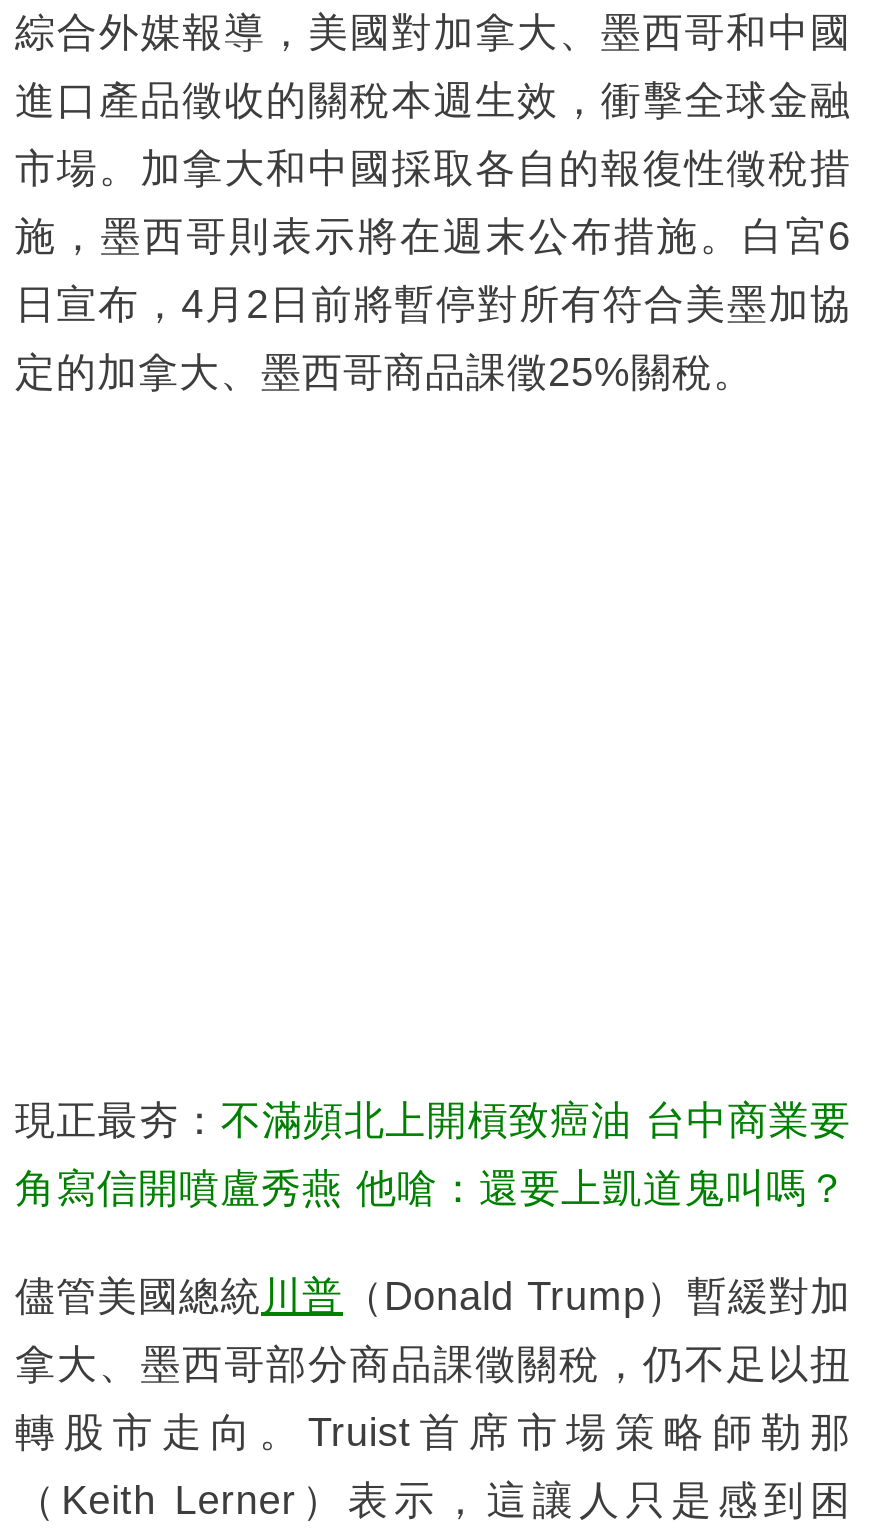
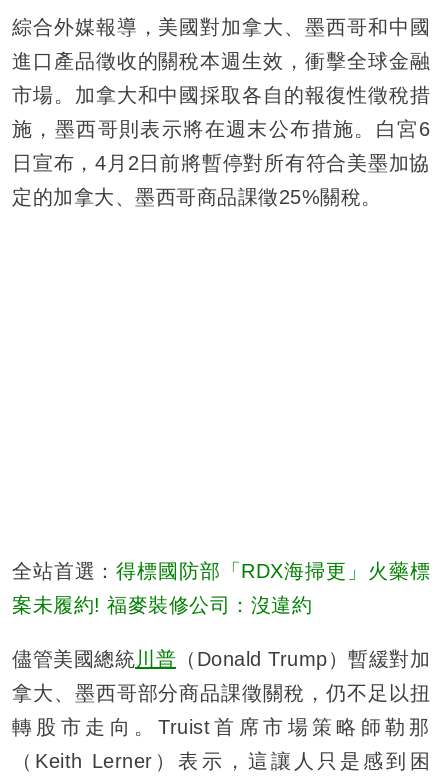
- 現正最夯：不滿頻北上開槓致癌油 台中商業要
+ 全站首選：得標國防部「RDX海掃更」火藥標

- 角寫信開噴盧秀燕 他嗆：還要上凱道鬼叫嗎？
+ 案未履約! 福麥裝修公司：沒違約
